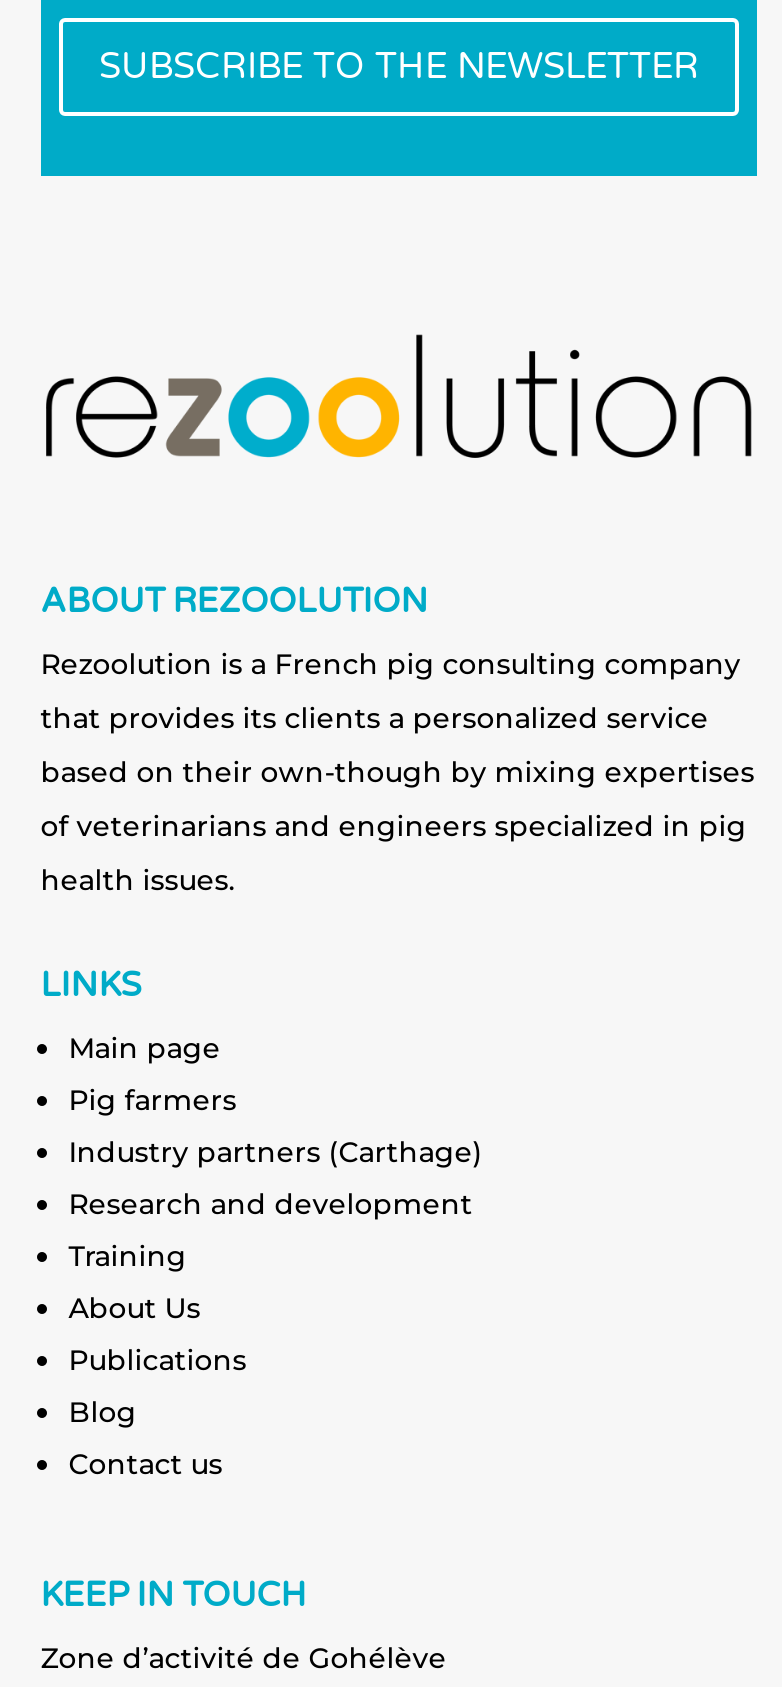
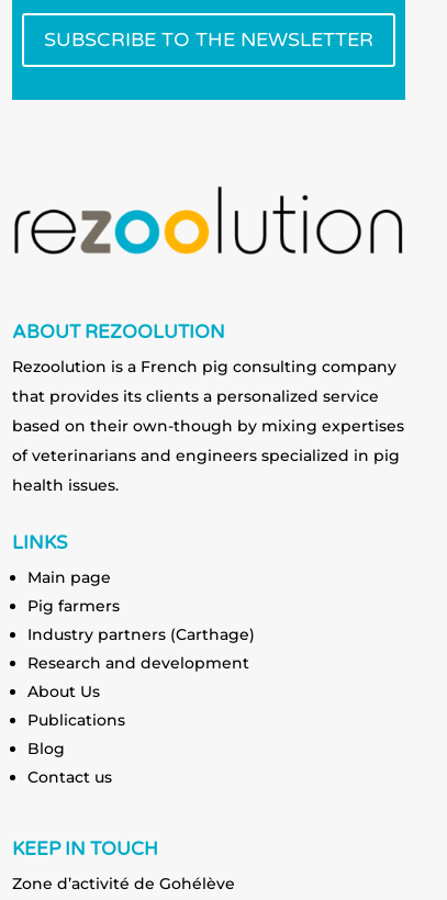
- Training
